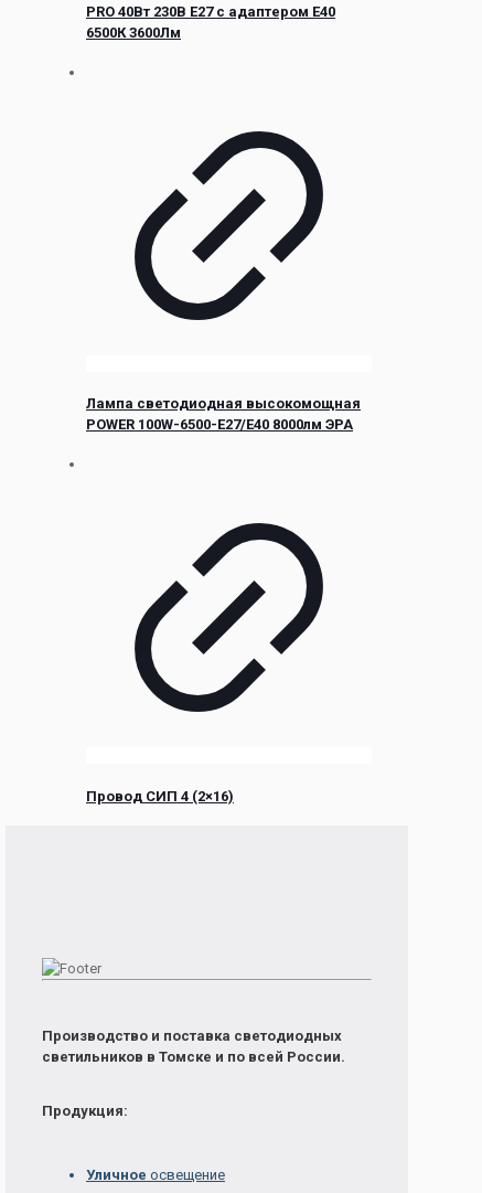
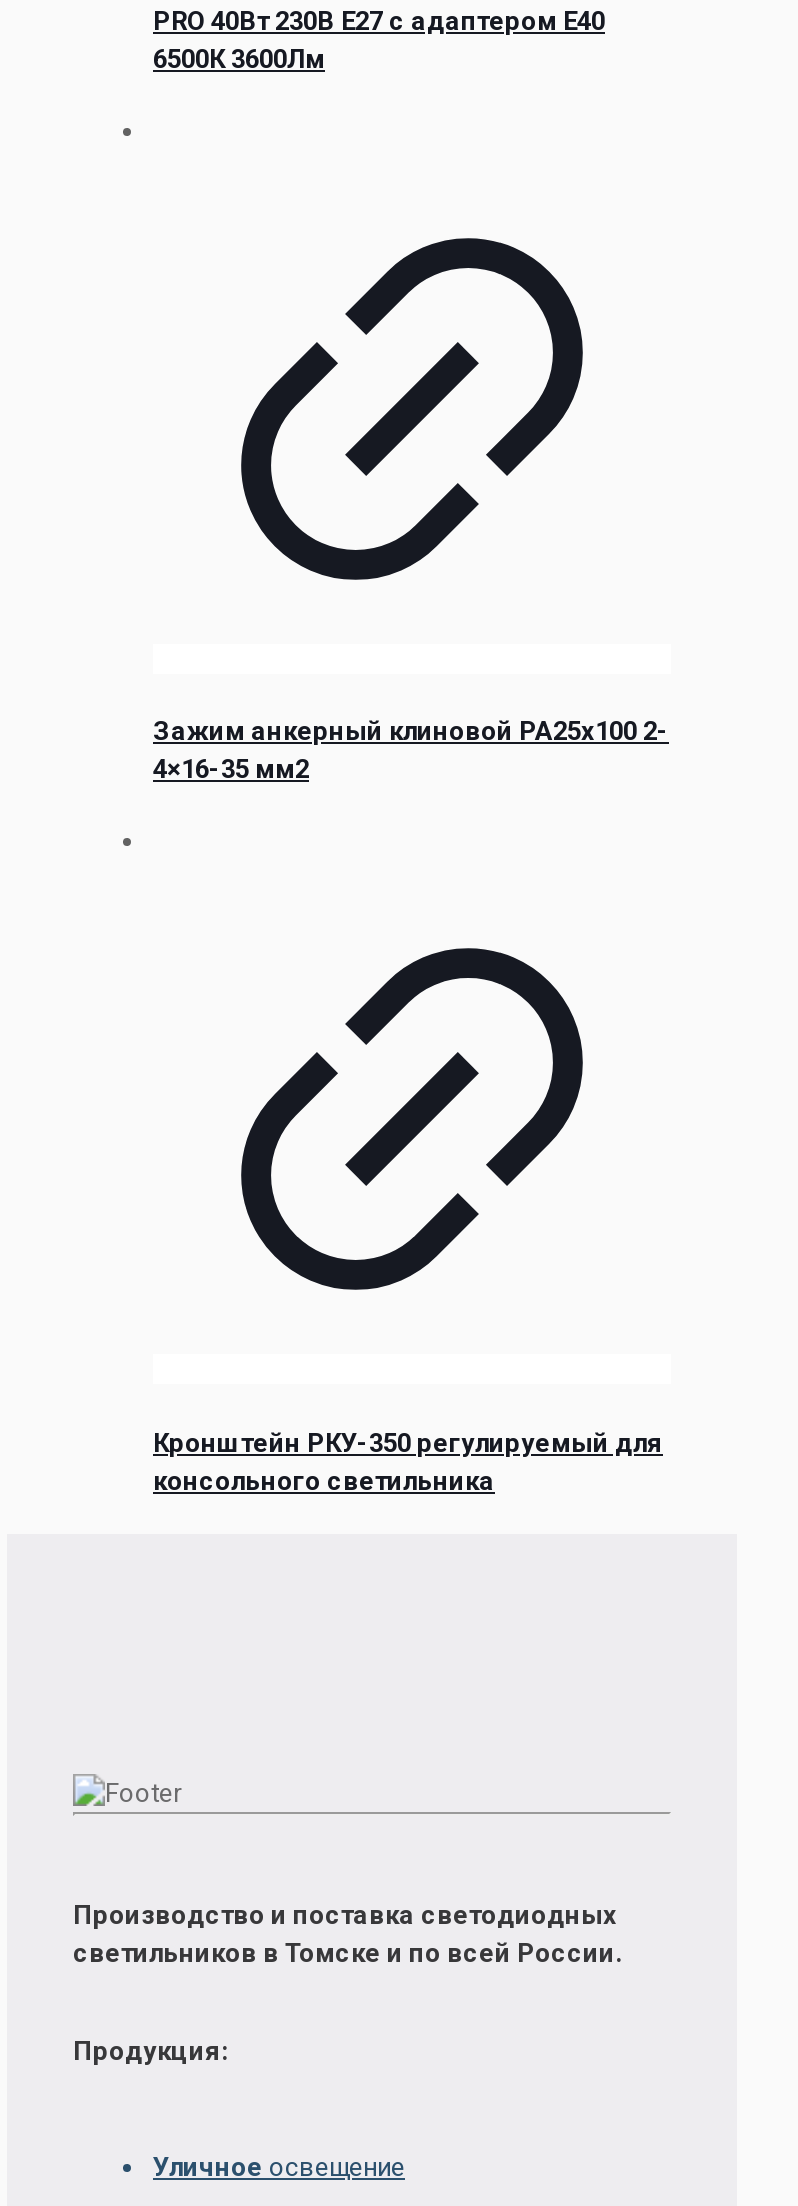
- Лампа светодиодная высокомощная
- POWER 100W-6500-E27/E40 8000лм ЭРА
+ Зажим анкерный клиновой PA25x100 2-
+ 4×16-35 мм2

- Провод СИП 4 (2×16)
+ Кронштейн РКУ-350 регулируемый для
+ консольного светильника
